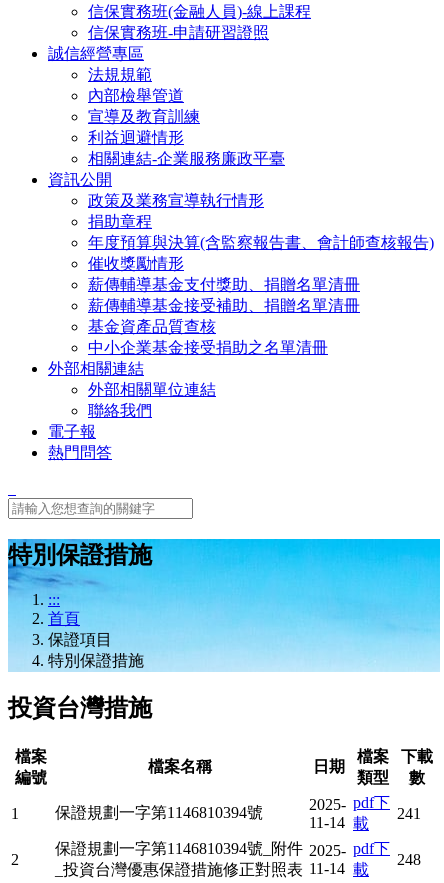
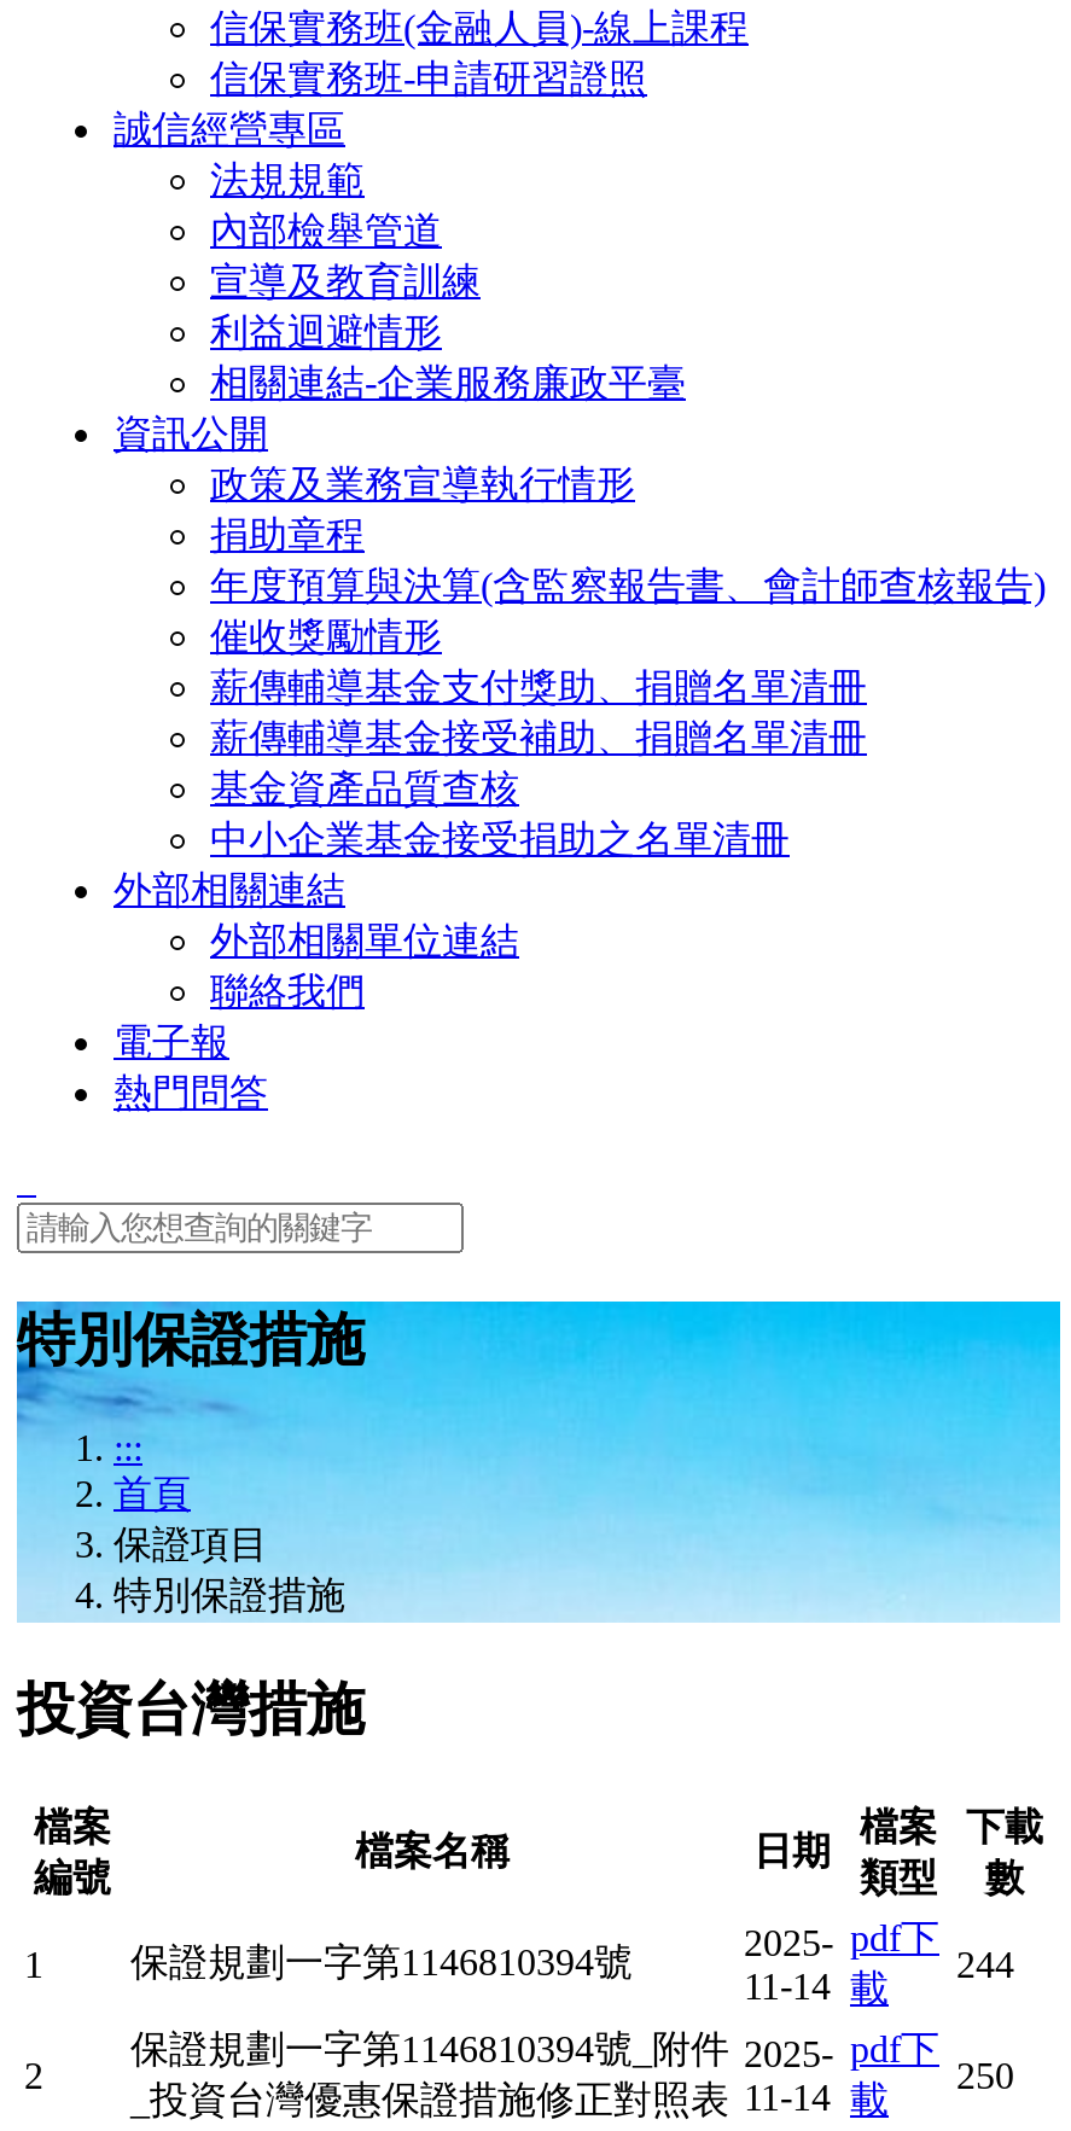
- 241
+ 244

- 248
+ 250
